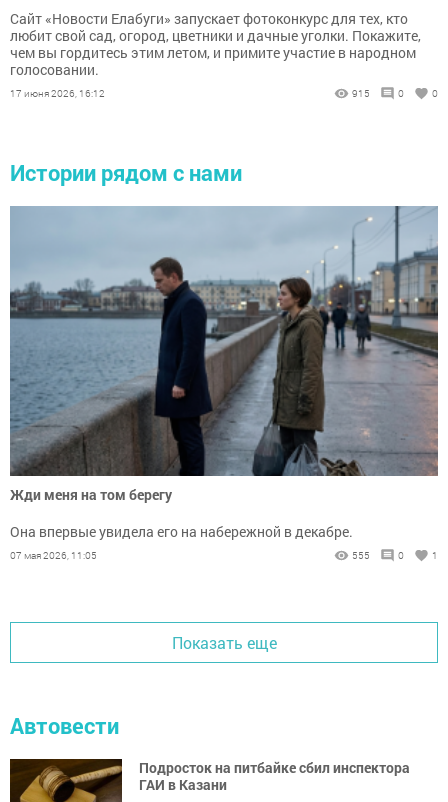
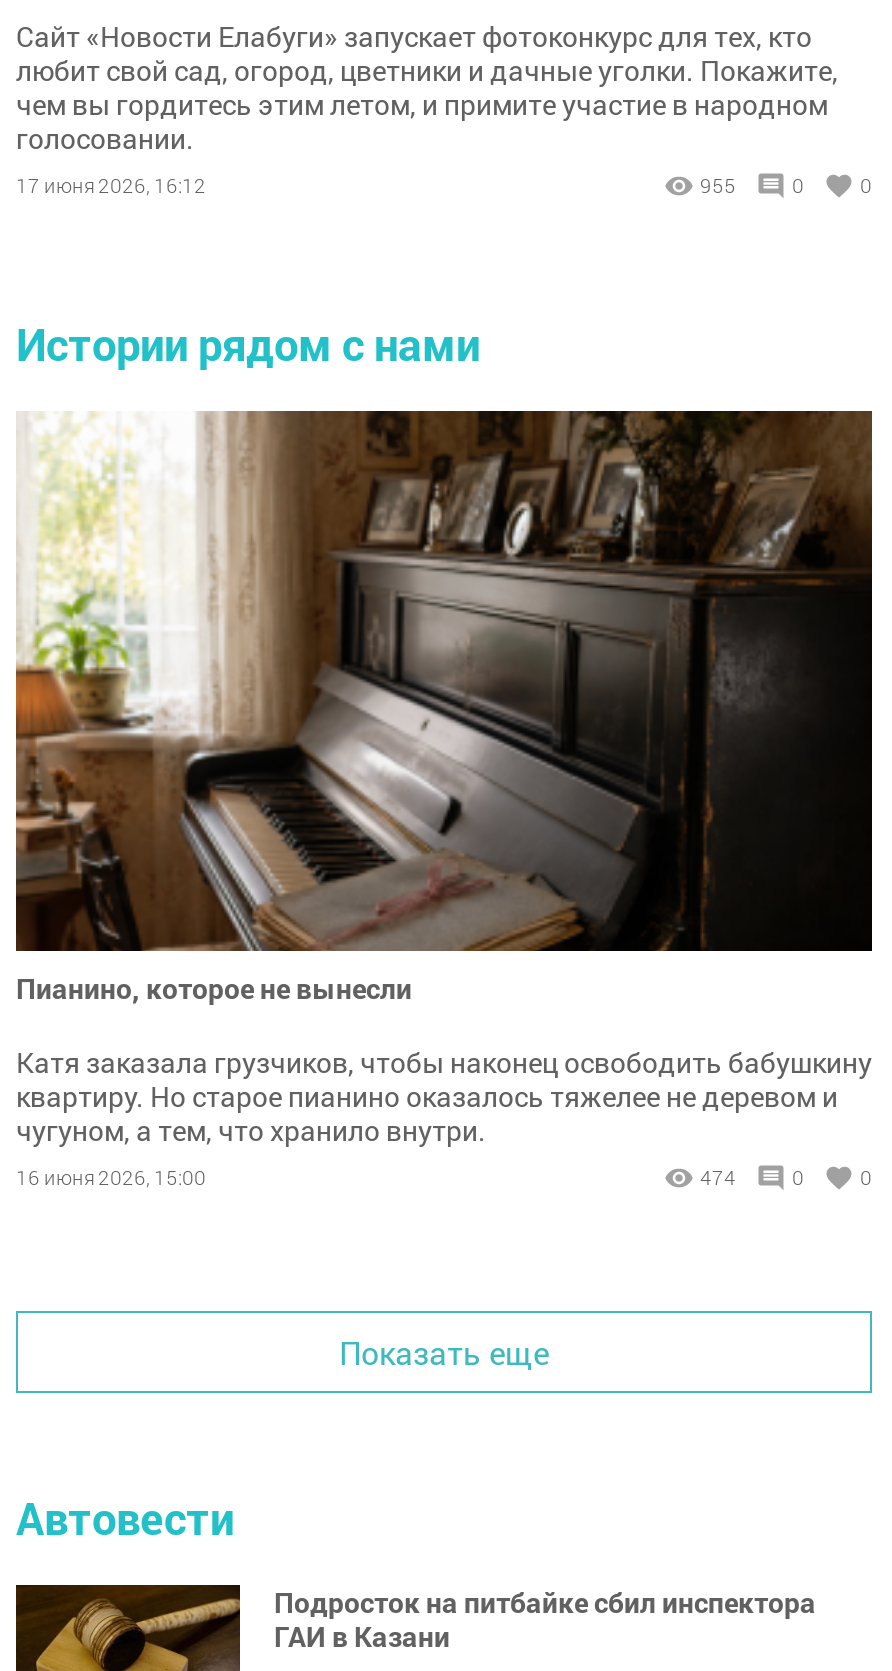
- 915
+ 955

- [image]
- Жди меня на том берегу
+ [image]
+ Пианино, которое не вынесли

- Она впервые увидела его на набережной в декабре.
- 07 мая 2026, 11:05
- 555
+ Катя заказала грузчиков, чтобы наконец освободить бабушкину
+ квартиру. Но старое пианино оказалось тяжелее не деревом и
+ чугуном, а тем, что хранило внутри.
+ 16 июня 2026, 15:00
+ 474

- 1
+ 0
